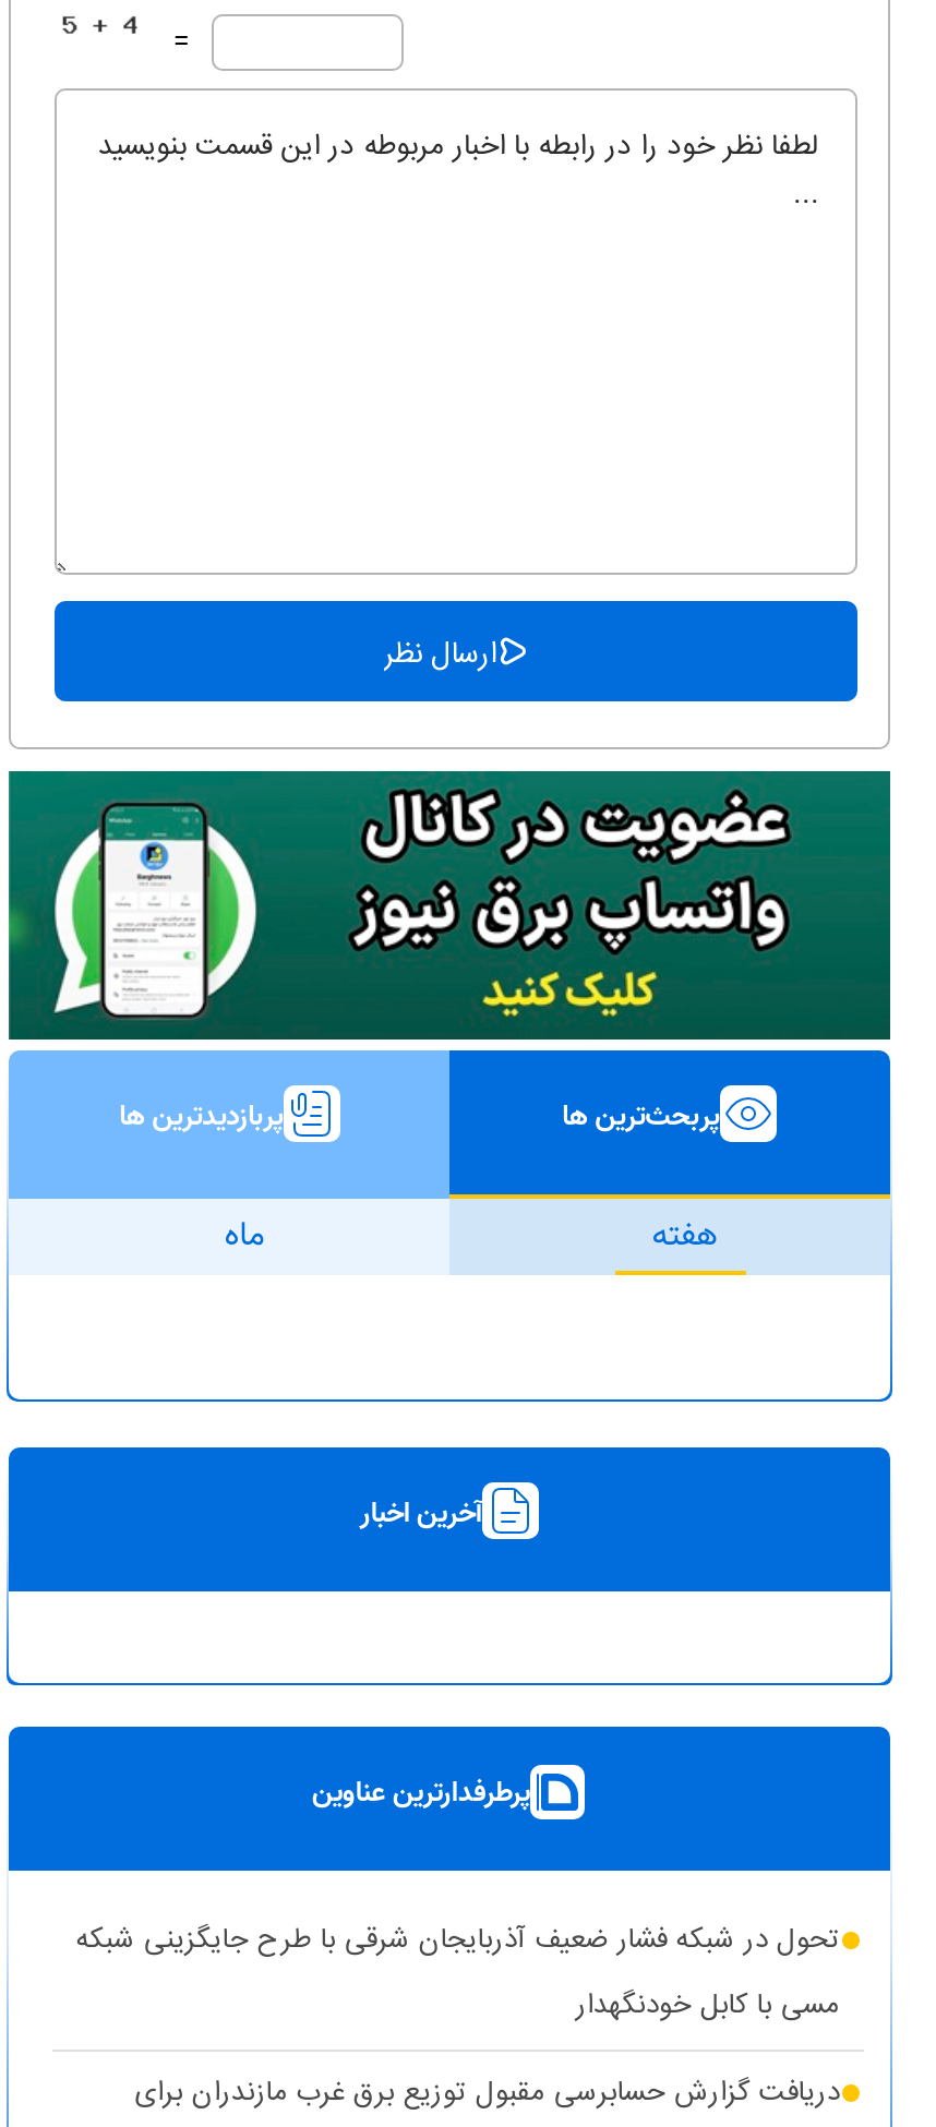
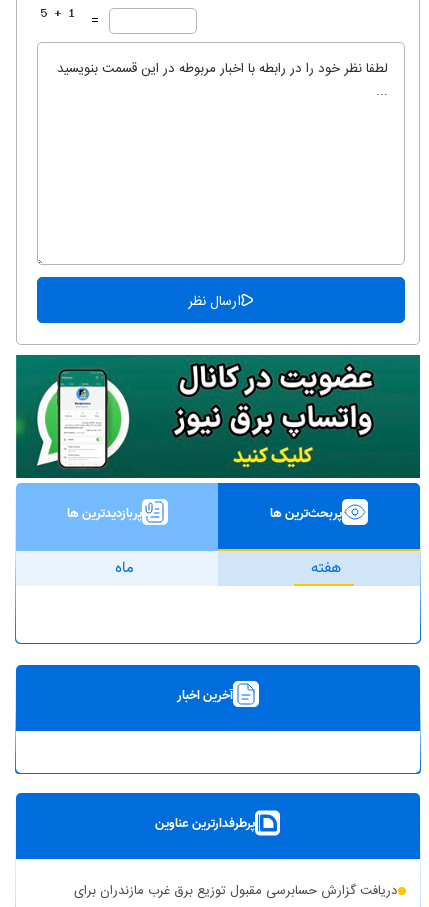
- تحول در شبکه فشار ضعیف آذربایجان شرقی با طرح جایگزینی شبکه
- مسی با کابل خودنگهدار
